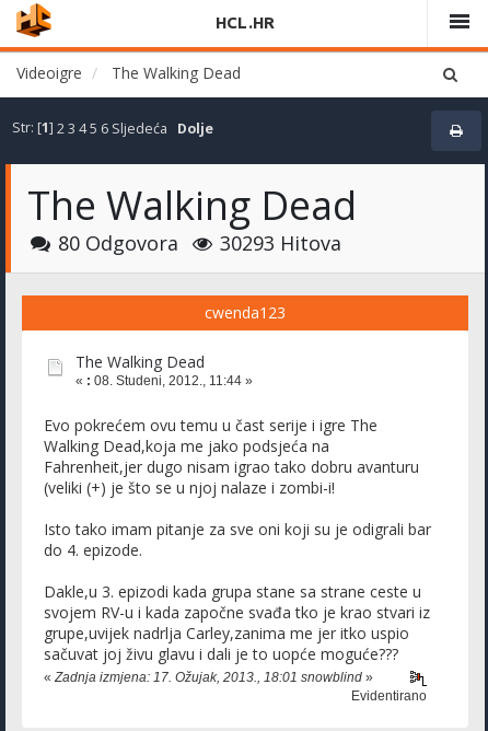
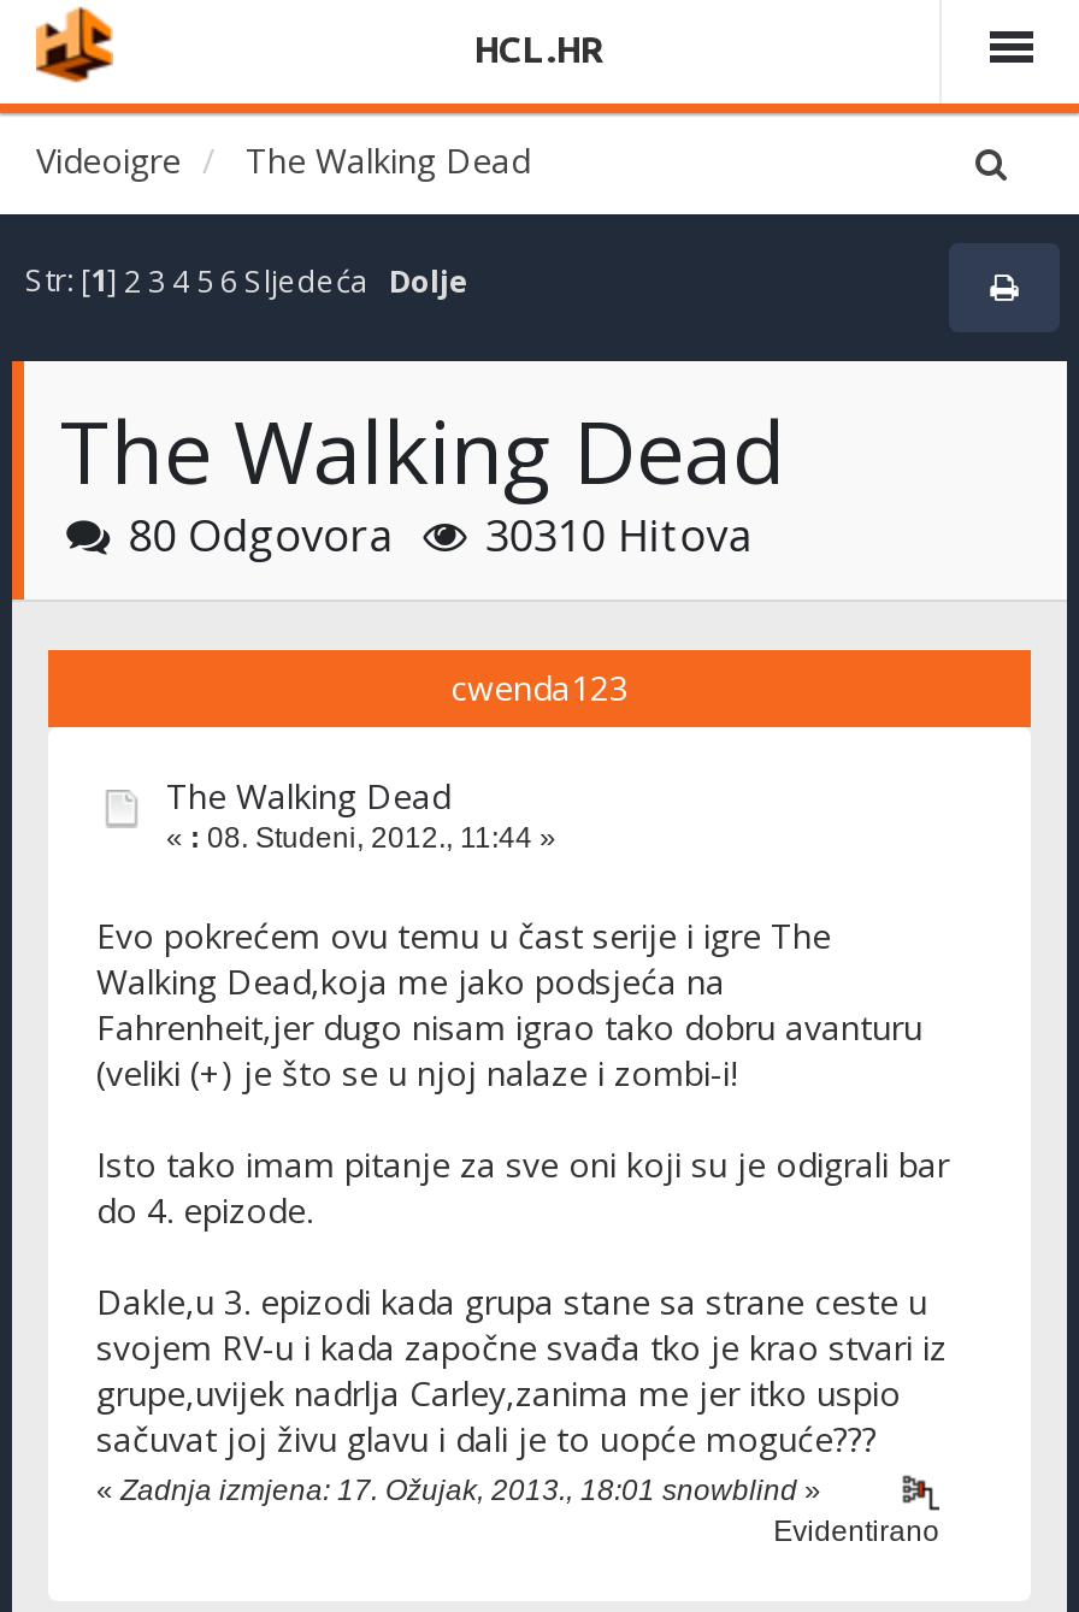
- 80 Odgovora 30293 Hitova
+ 80 Odgovora 30310 Hitova
